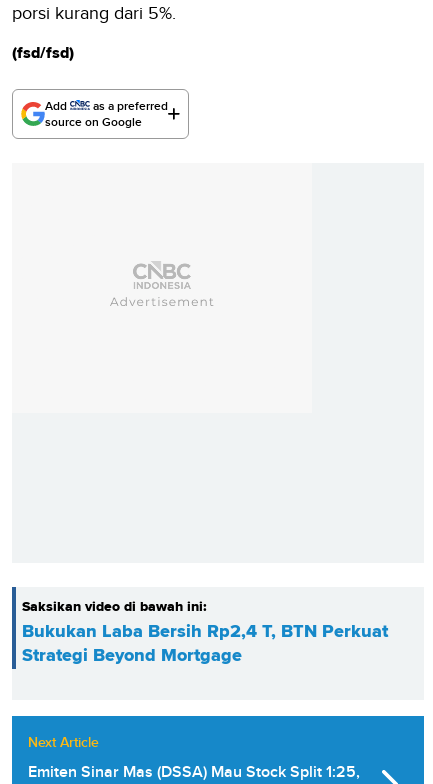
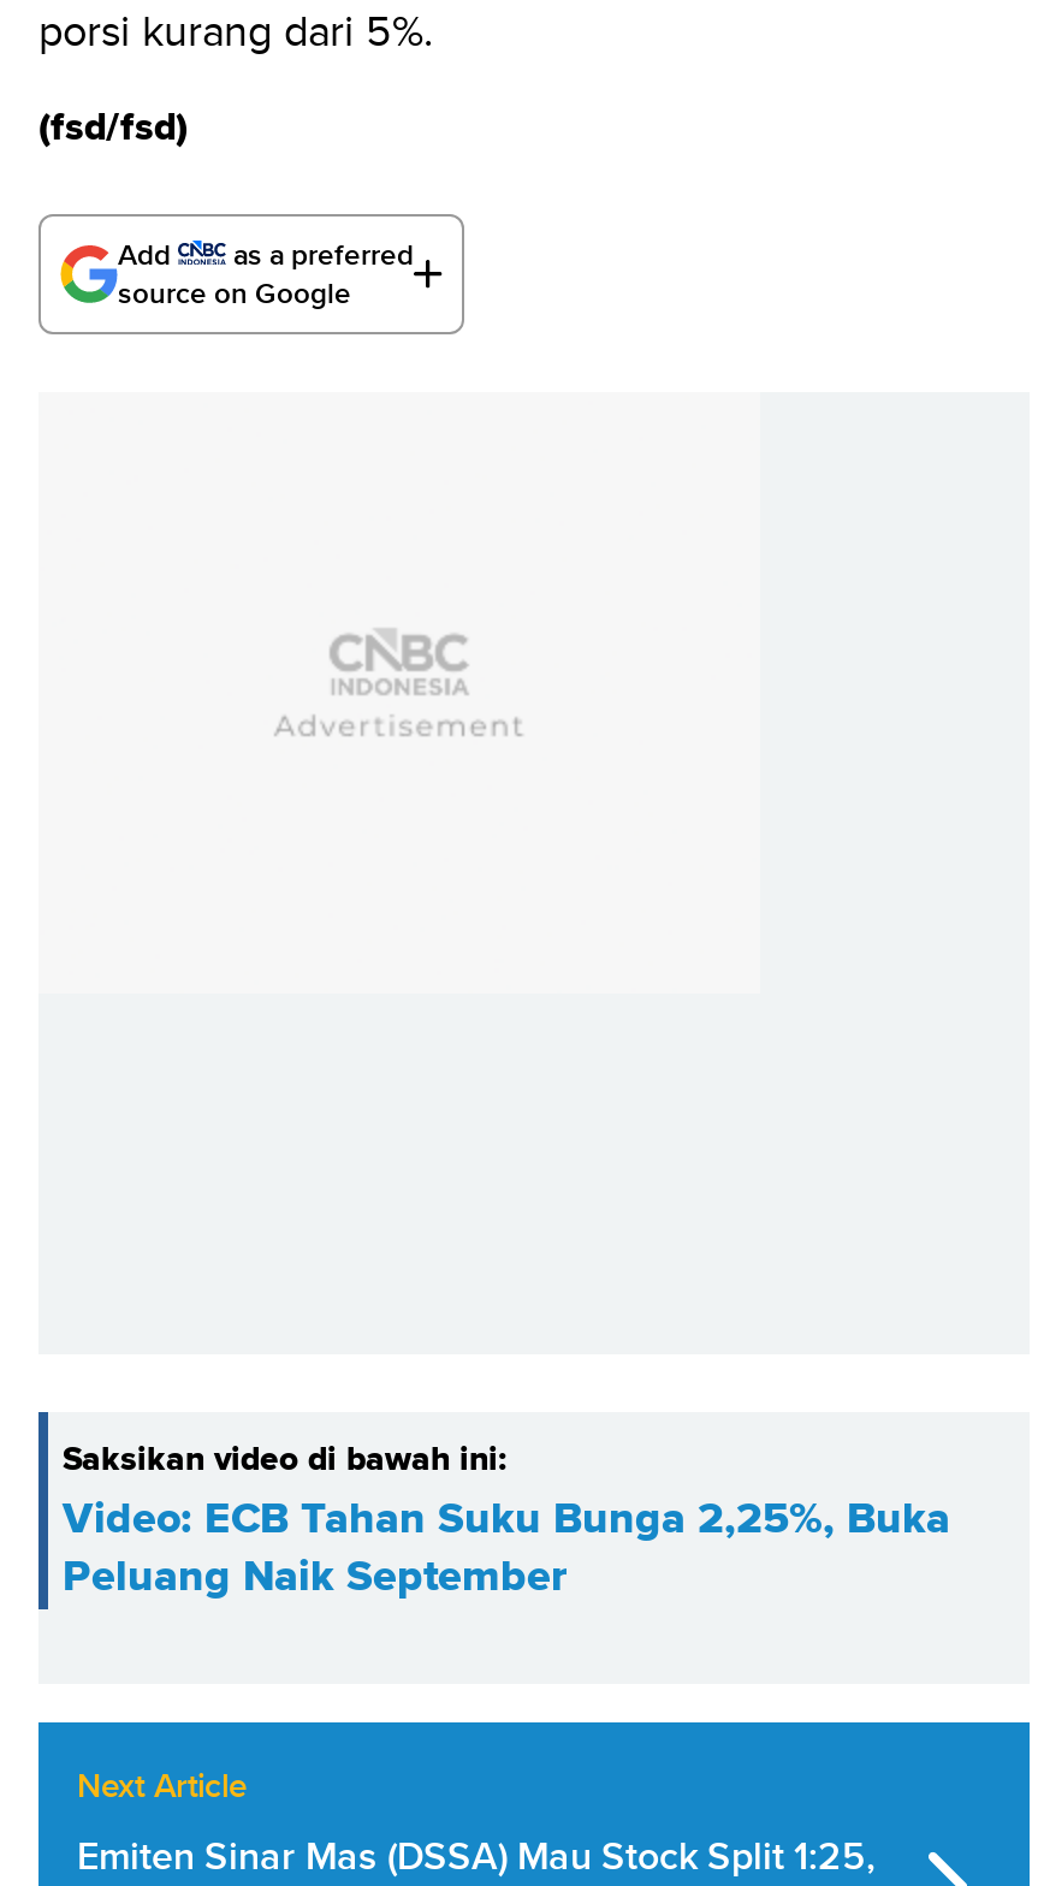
- Bukukan Laba Bersih Rp2,4 T, BTN Perkuat
- Strategi Beyond Mortgage
+ Video: ECB Tahan Suku Bunga 2,25%, Buka
+ Peluang Naik September
